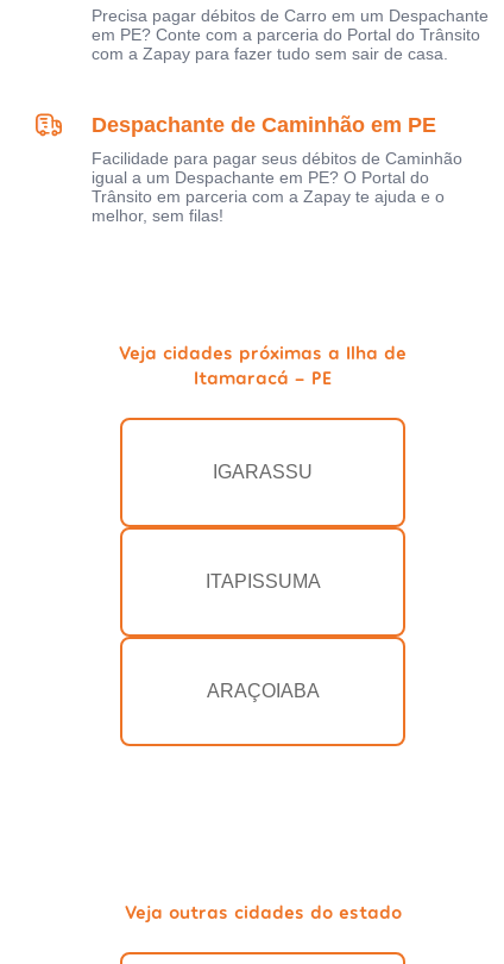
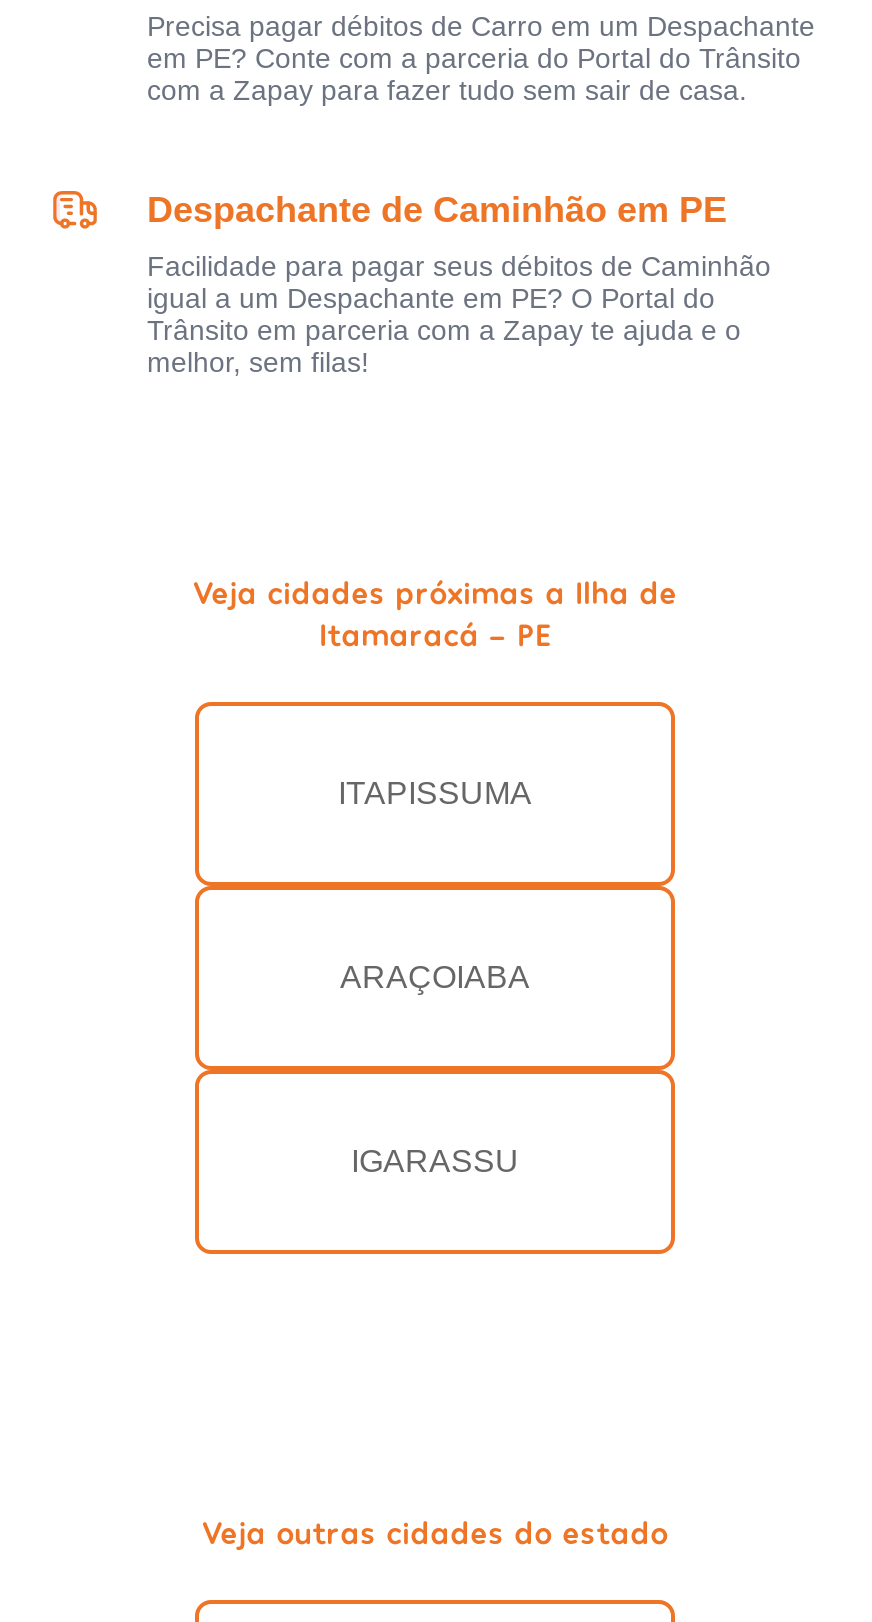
moved down: IGARASSU

moved up: ITAPISSUMA | ARAÇOIABA
